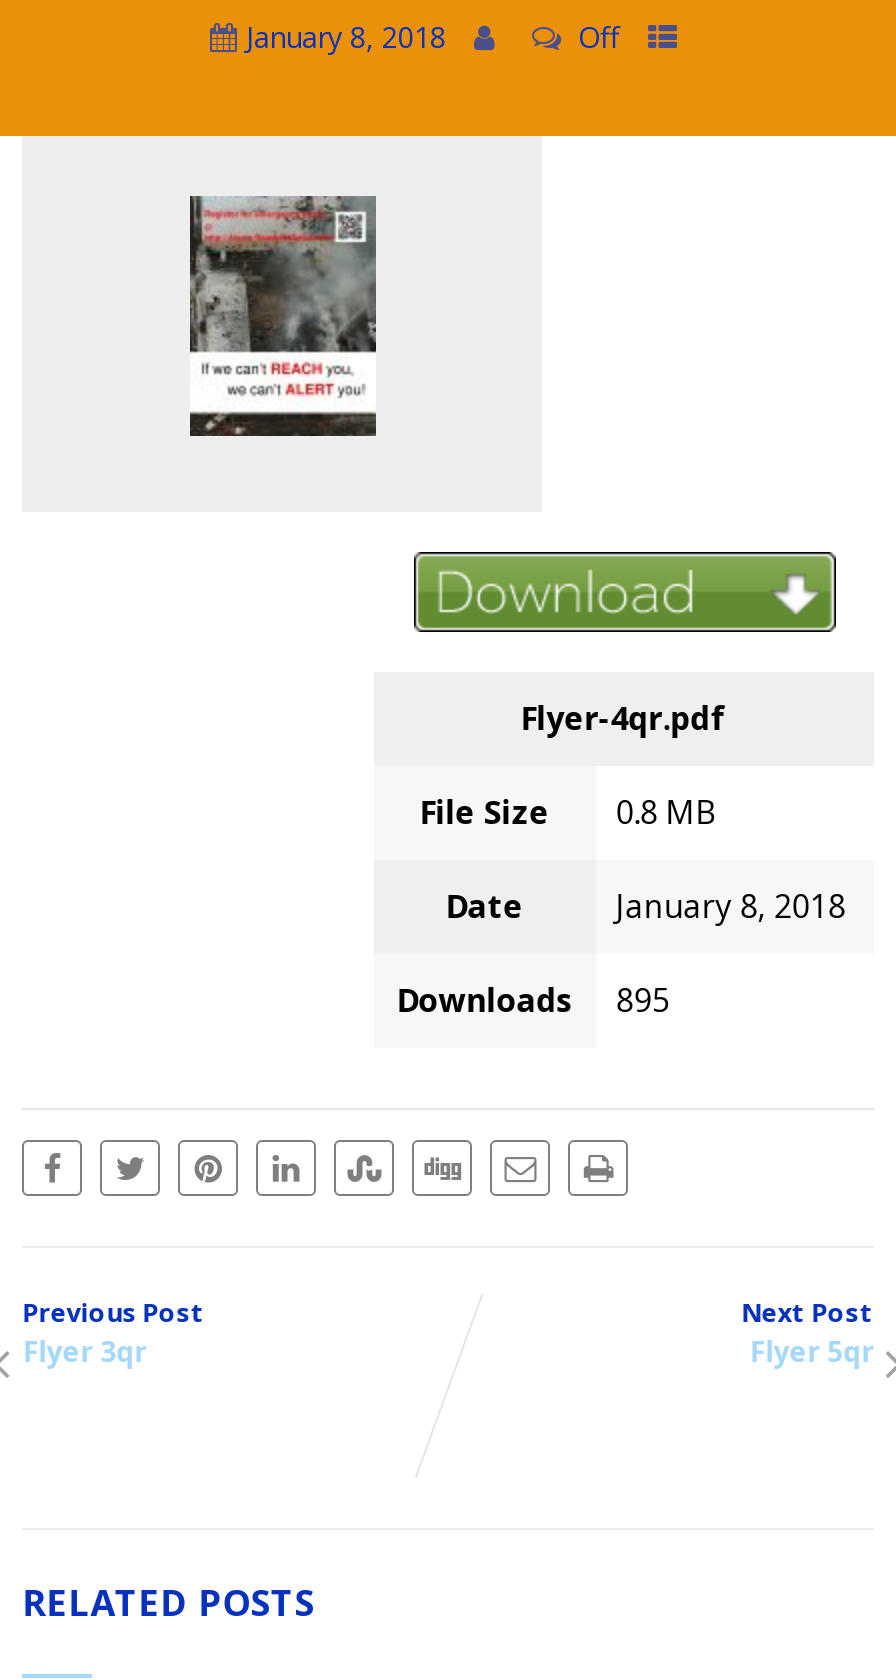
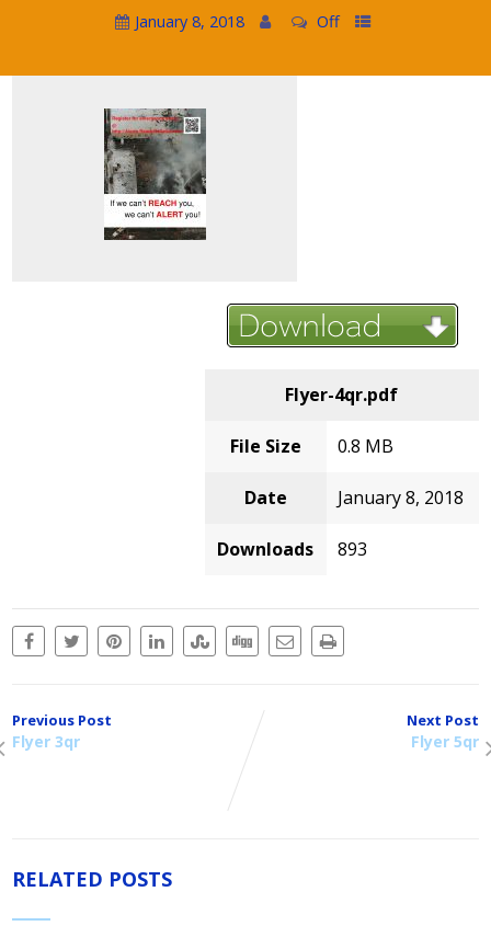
- Downloads 895
+ Downloads 893
